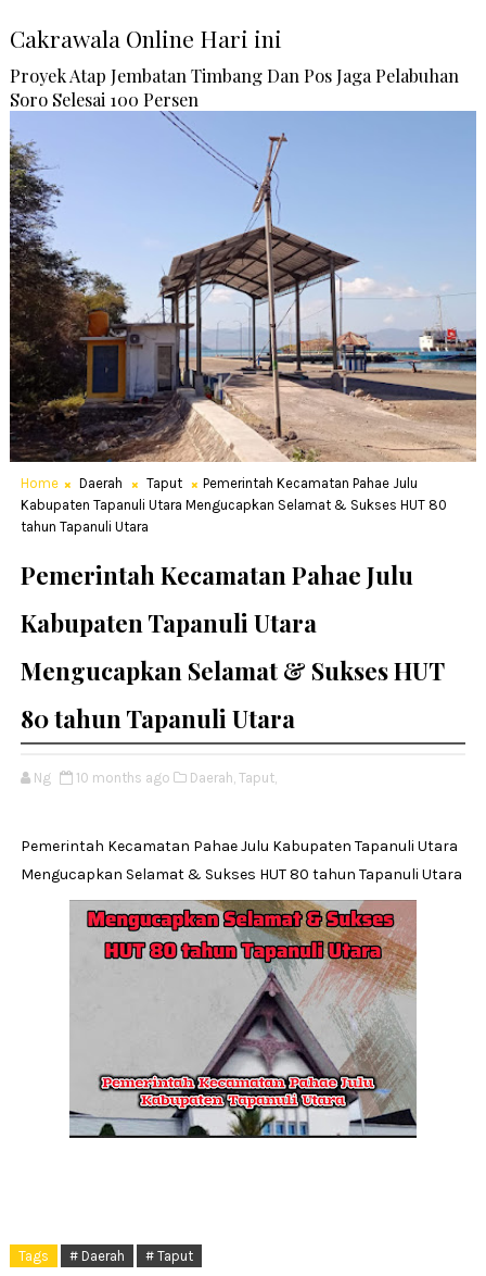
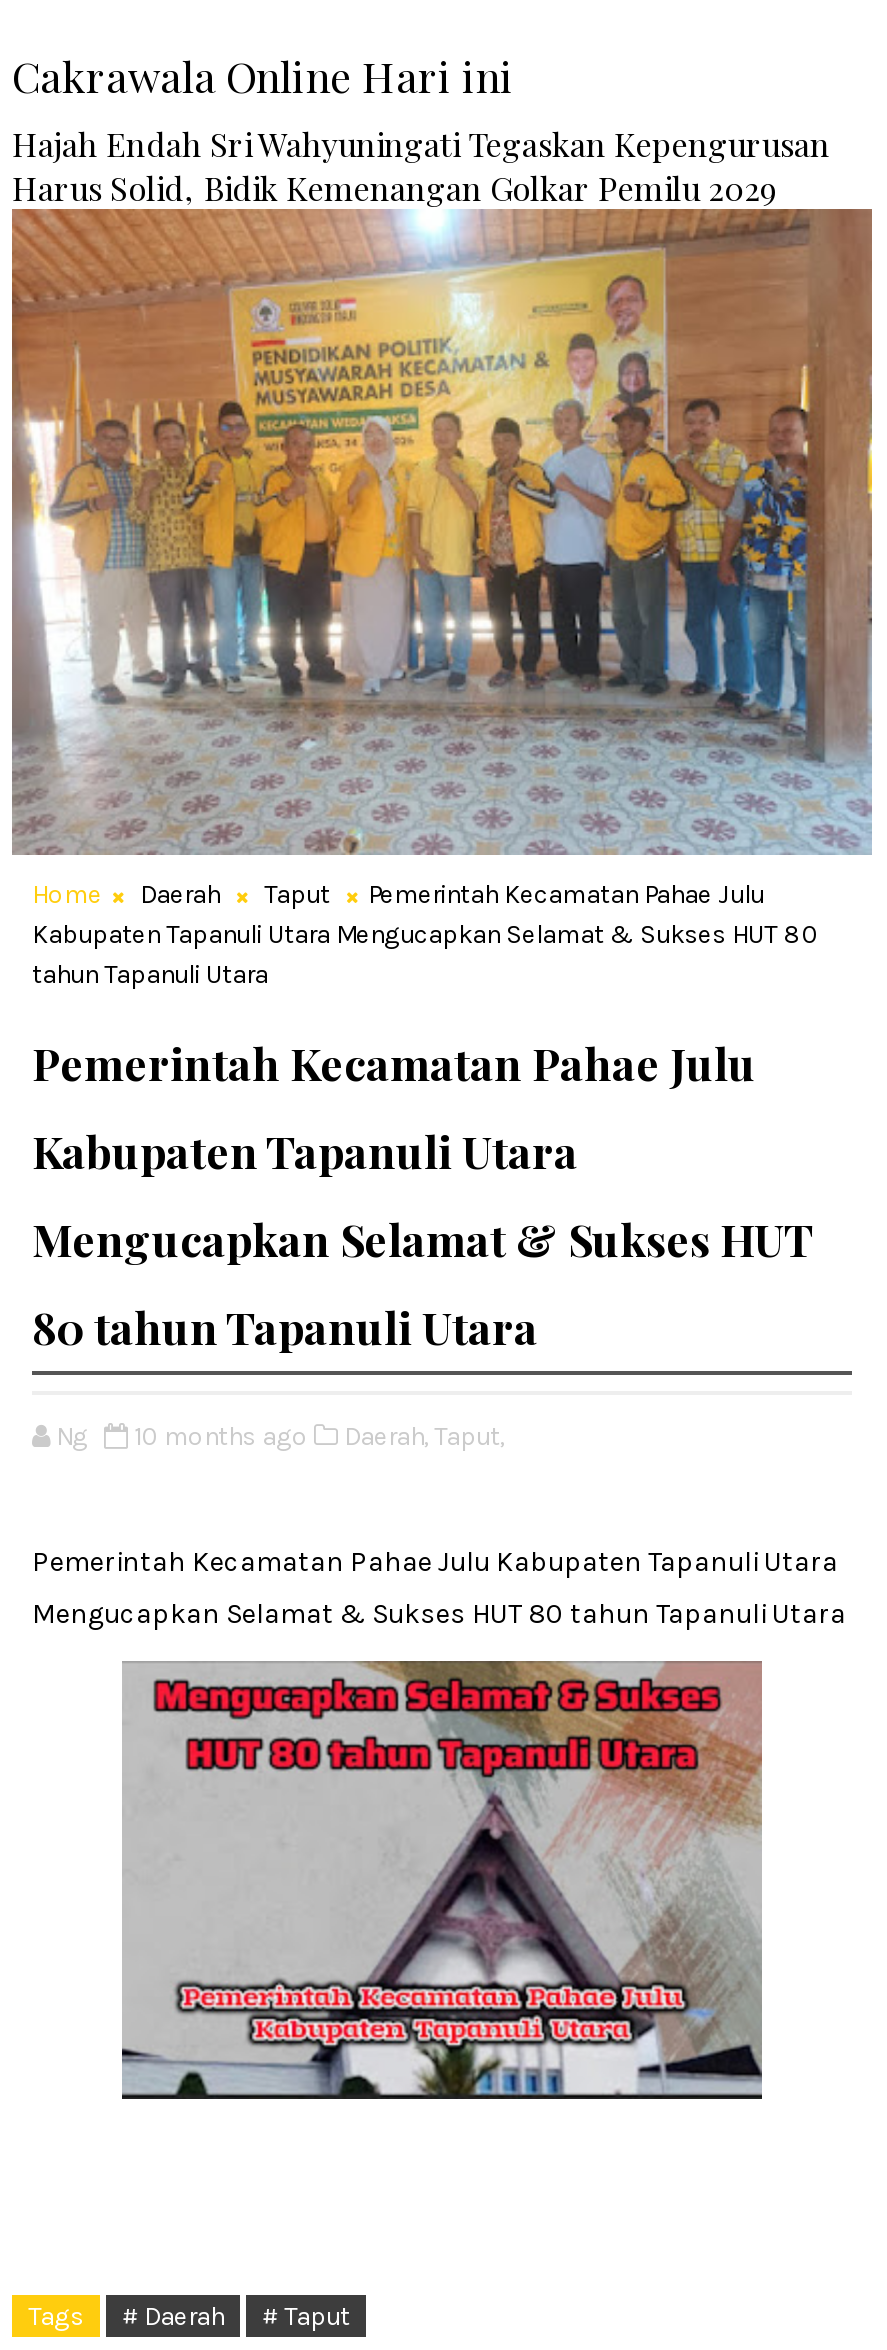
- [image]
- Proyek Atap Jembatan Timbang Dan Pos Jaga Pelabuhan
- Soro Selesai 100 Persen
+ [image]
+ Hajah Endah Sri Wahyuningati Tegaskan Kepengurusan
+ Harus Solid, Bidik Kemenangan Golkar Pemilu 2029
